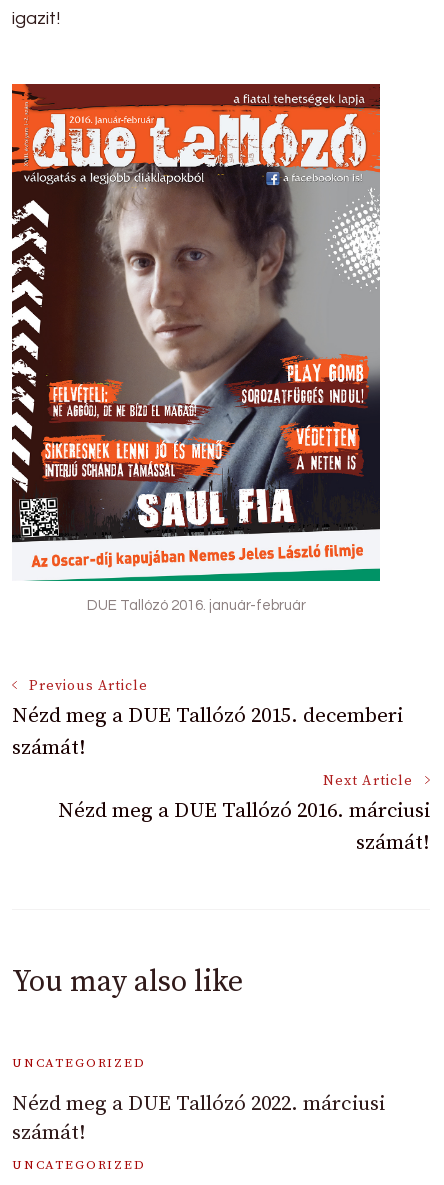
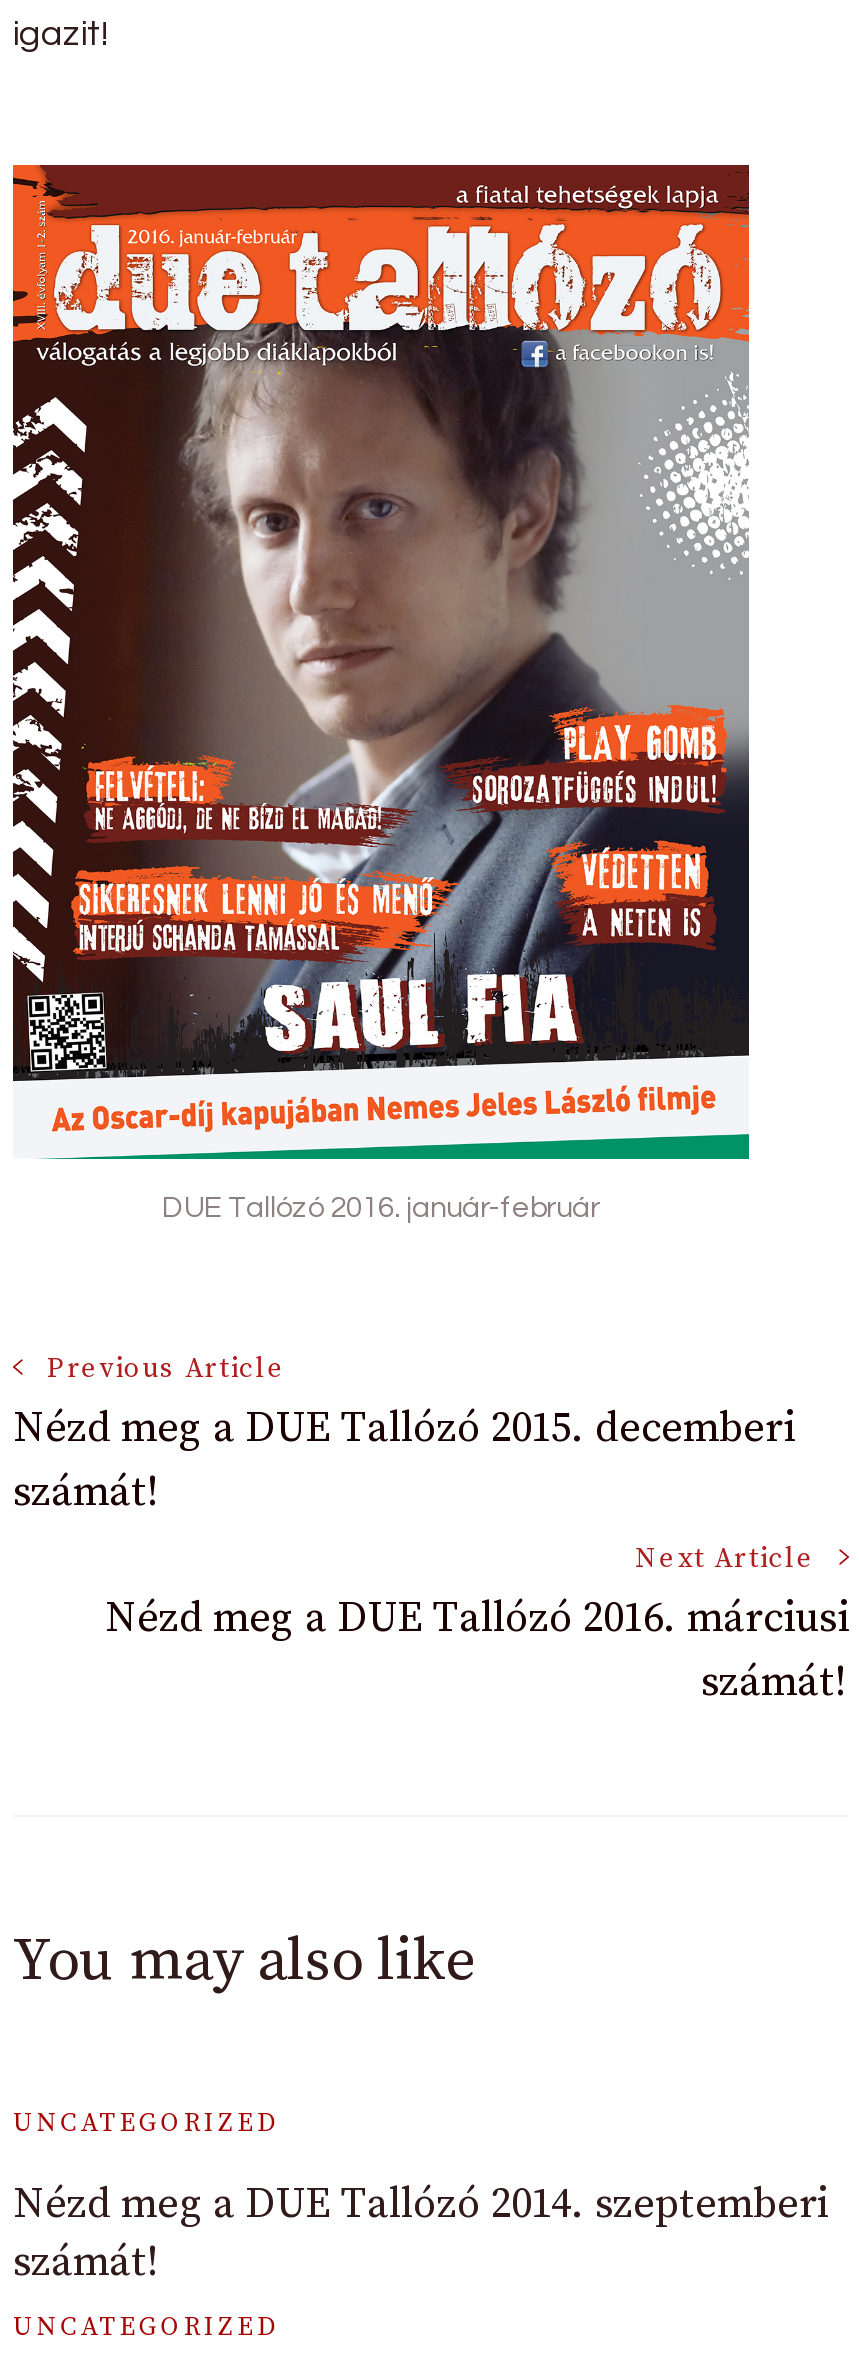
- Nézd meg a DUE Tallózó 2022. márciusi
+ Nézd meg a DUE Tallózó 2014. szeptemberi
